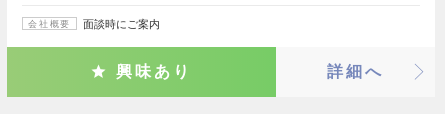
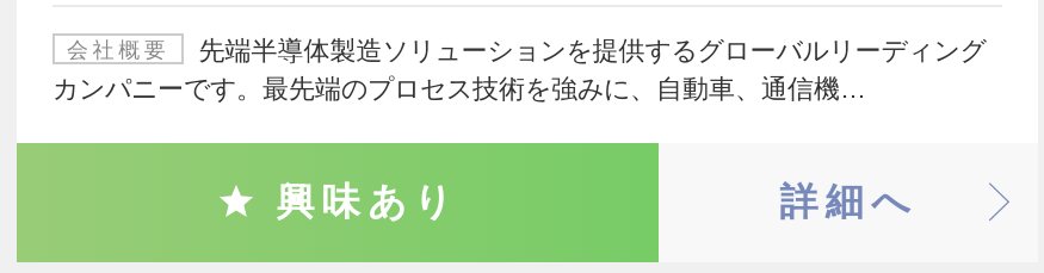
- 面談時にご案内
+ 先端半導体製造ソリューションを提供するグローバルリーディング
+ カンパニーです。最先端のプロセス技術を強みに、自動車、通信機…
